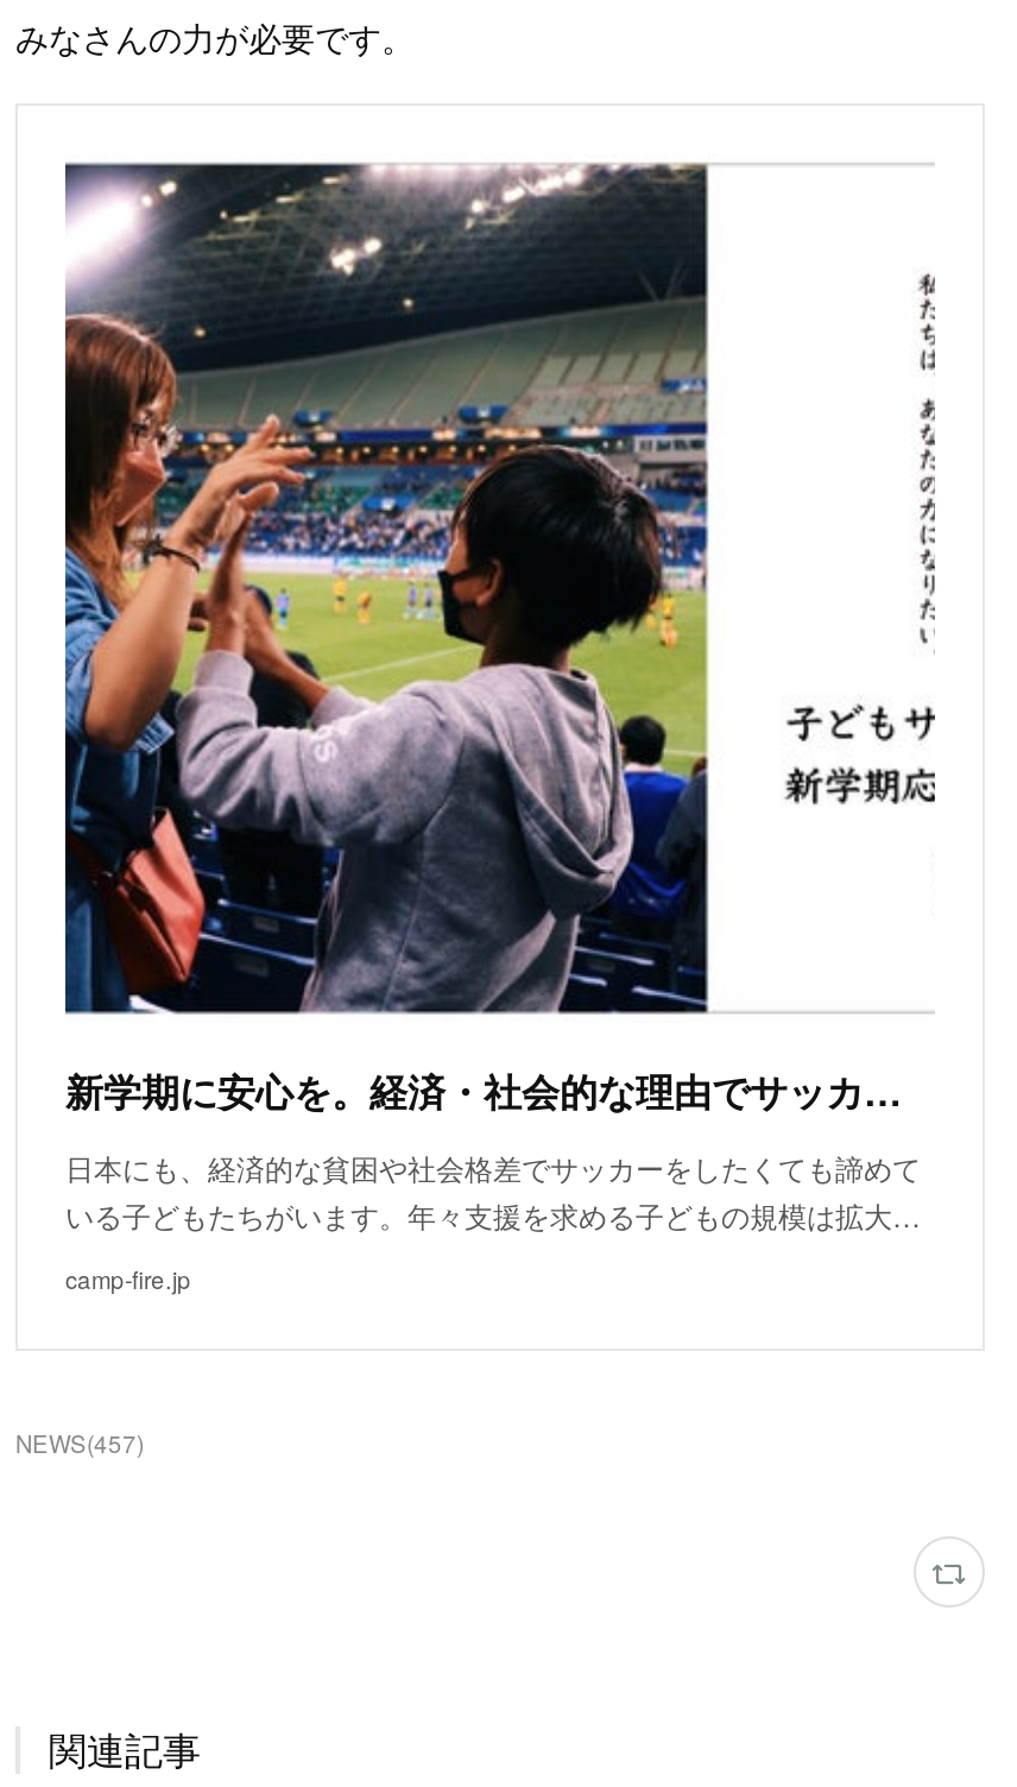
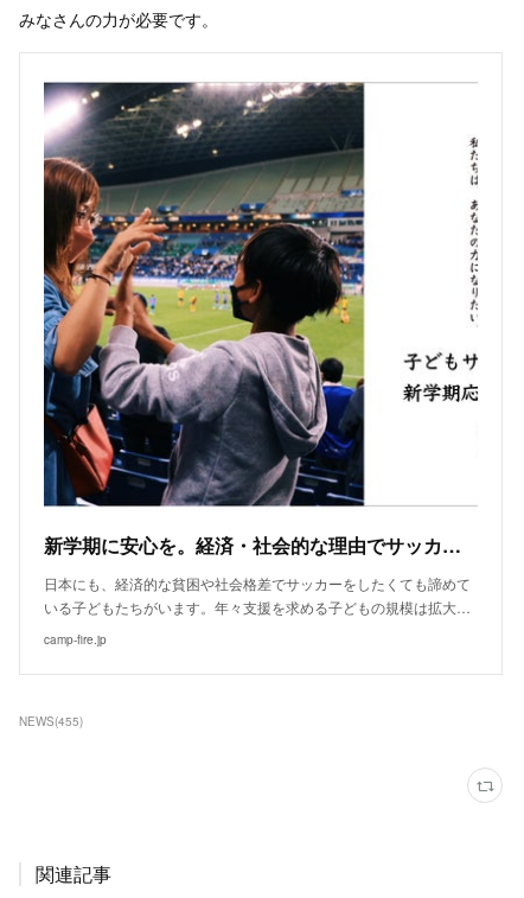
- NEWS(457)
+ NEWS(455)
